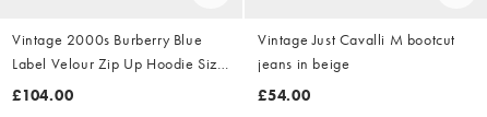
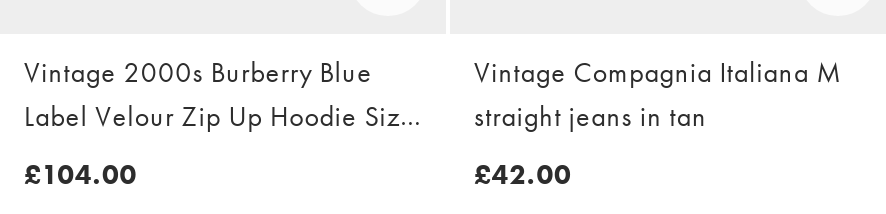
- Vintage Just Cavalli M bootcut
- jeans in beige
+ Vintage Compagnia Italiana M
+ straight jeans in tan

- £54.00
+ £42.00
